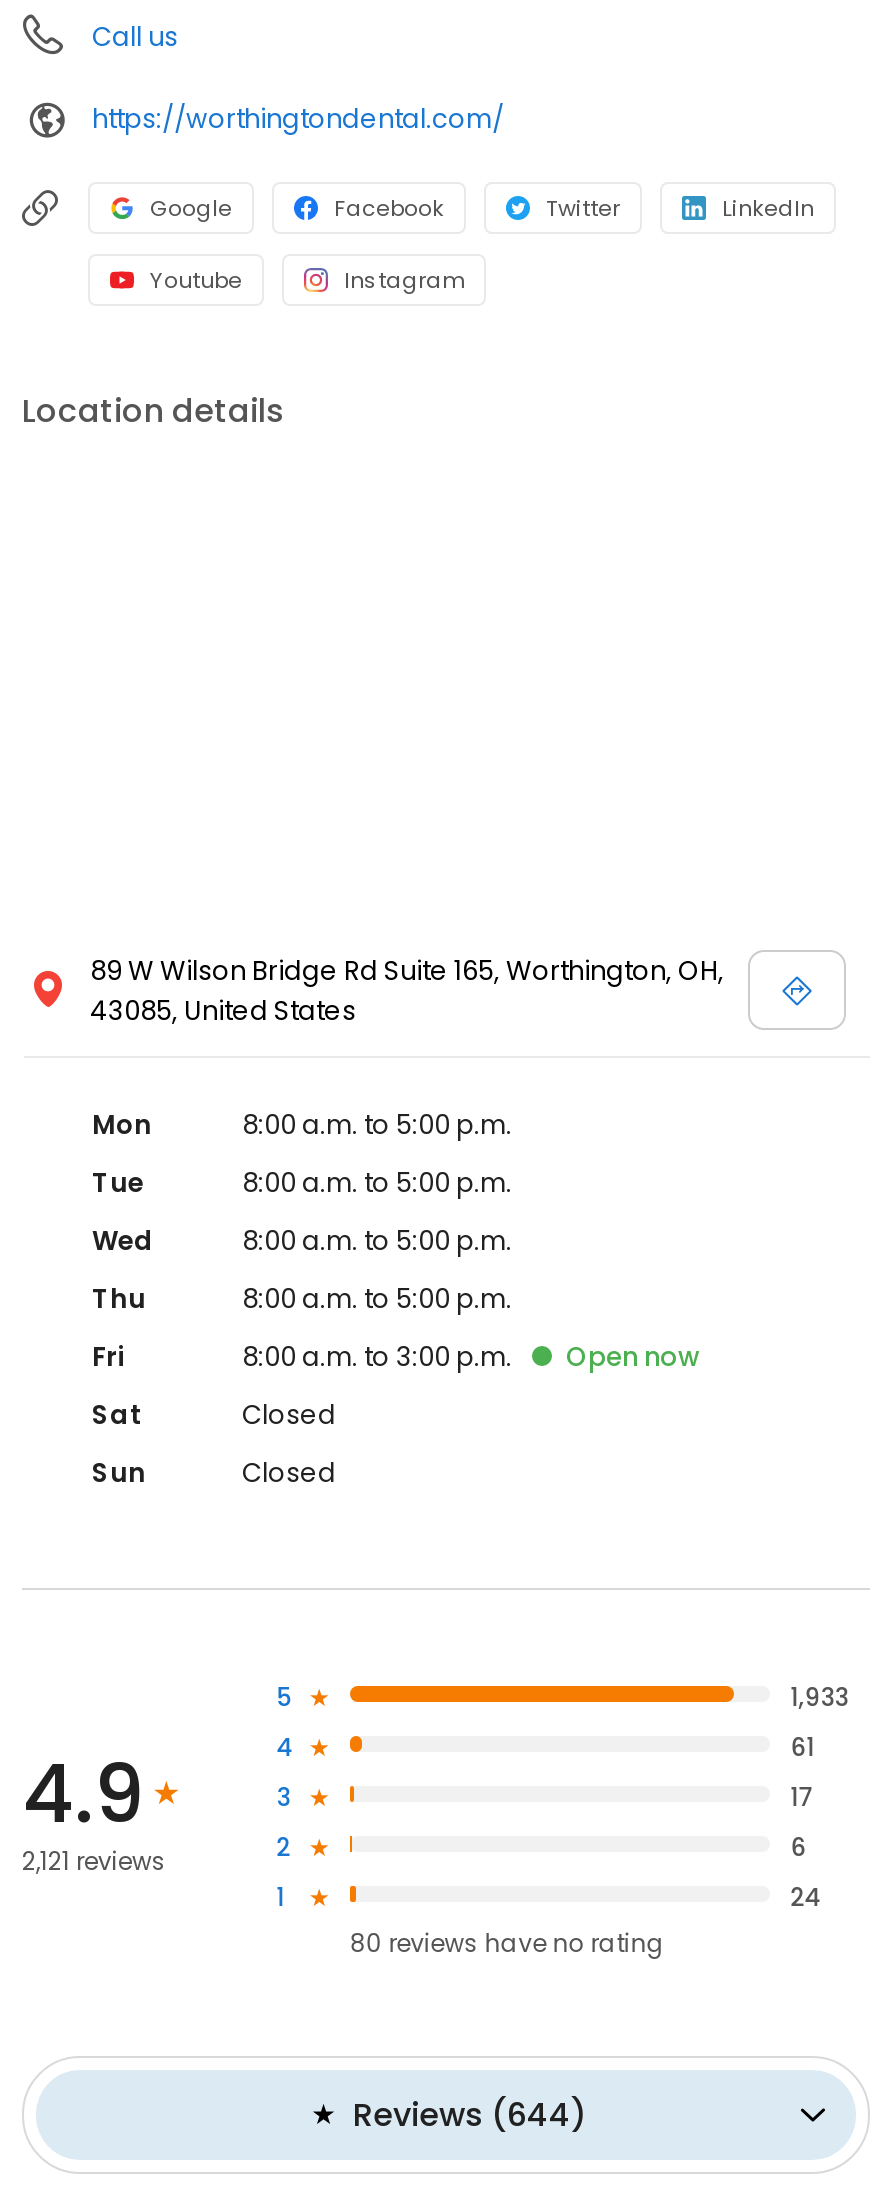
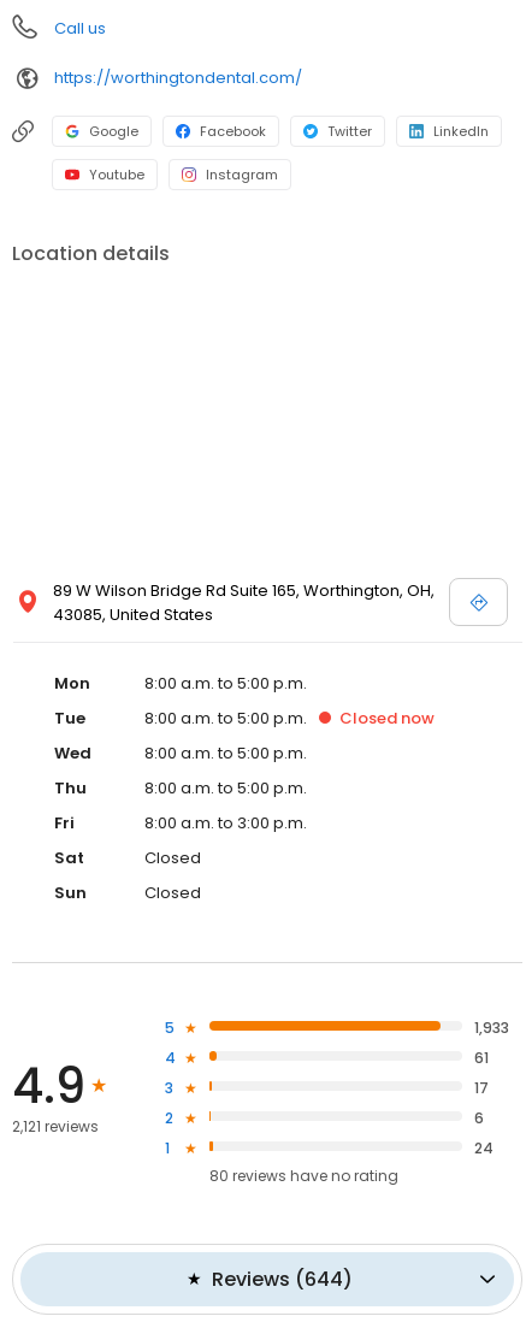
+ Closed now

- Open now
